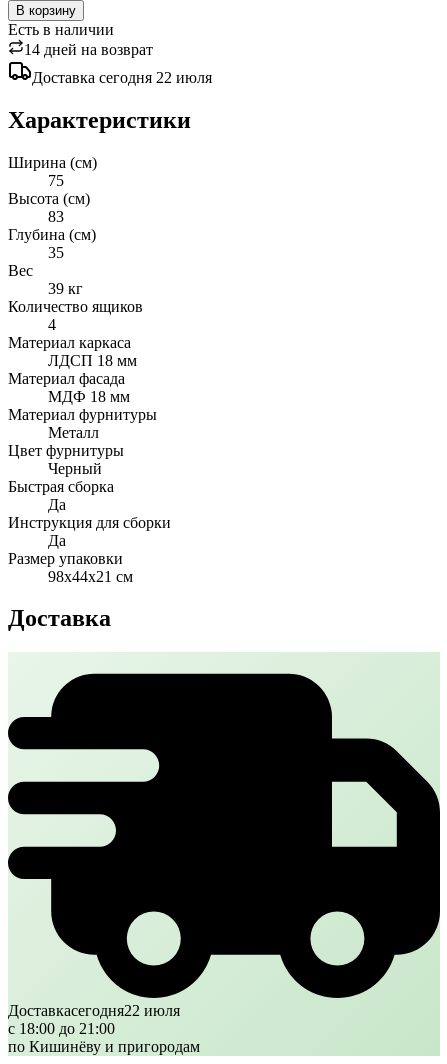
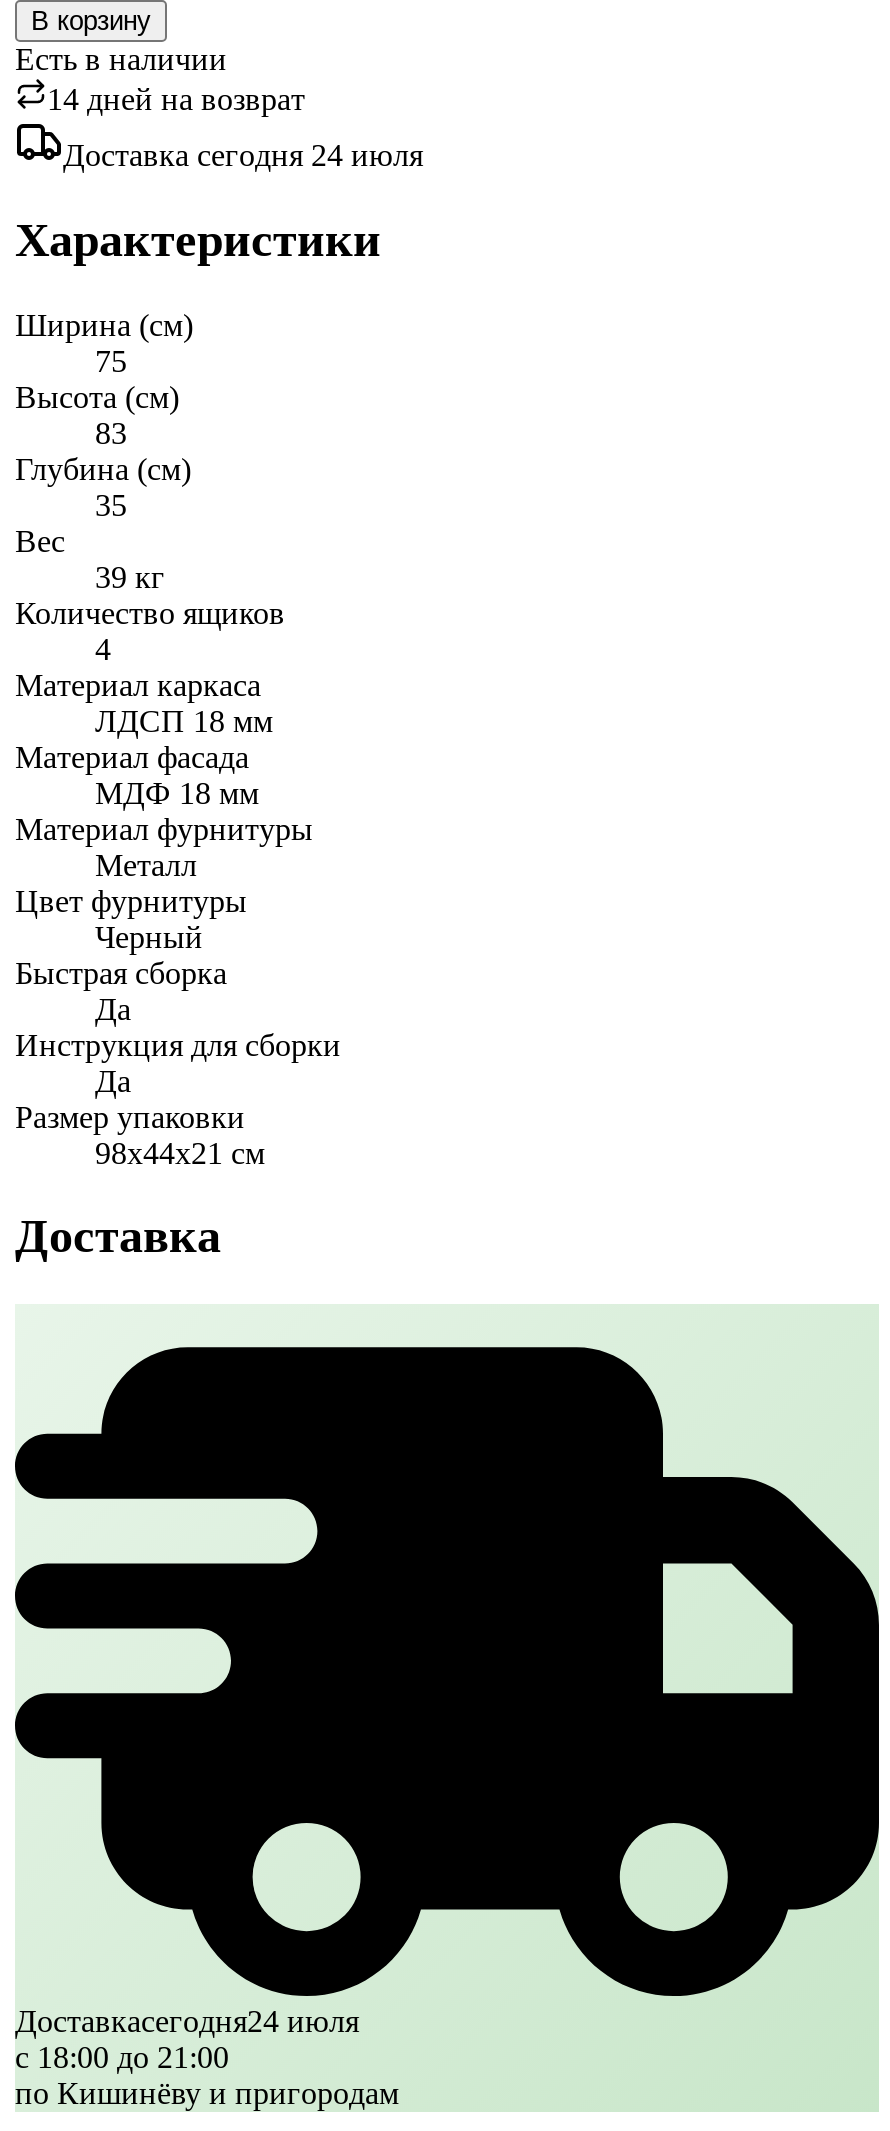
- Доставка сегодня 22 июля
+ Доставка сегодня 24 июля

- Доставкасегодня22 июля
+ Доставкасегодня24 июля
